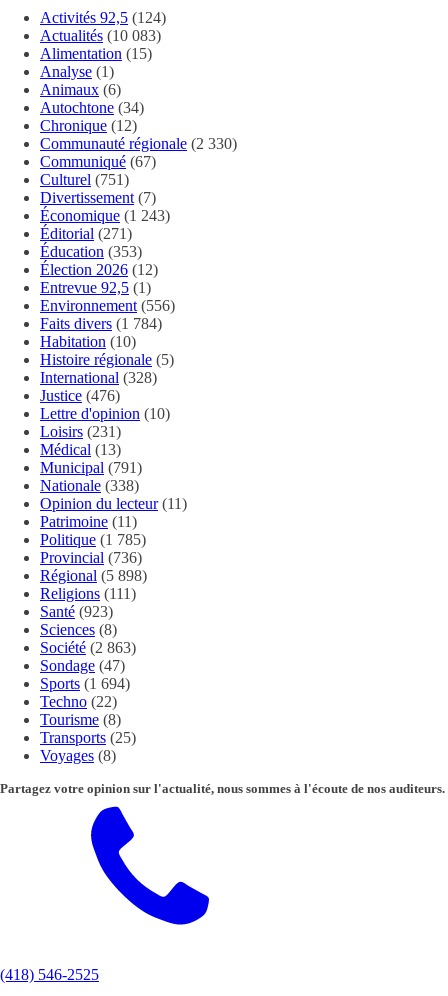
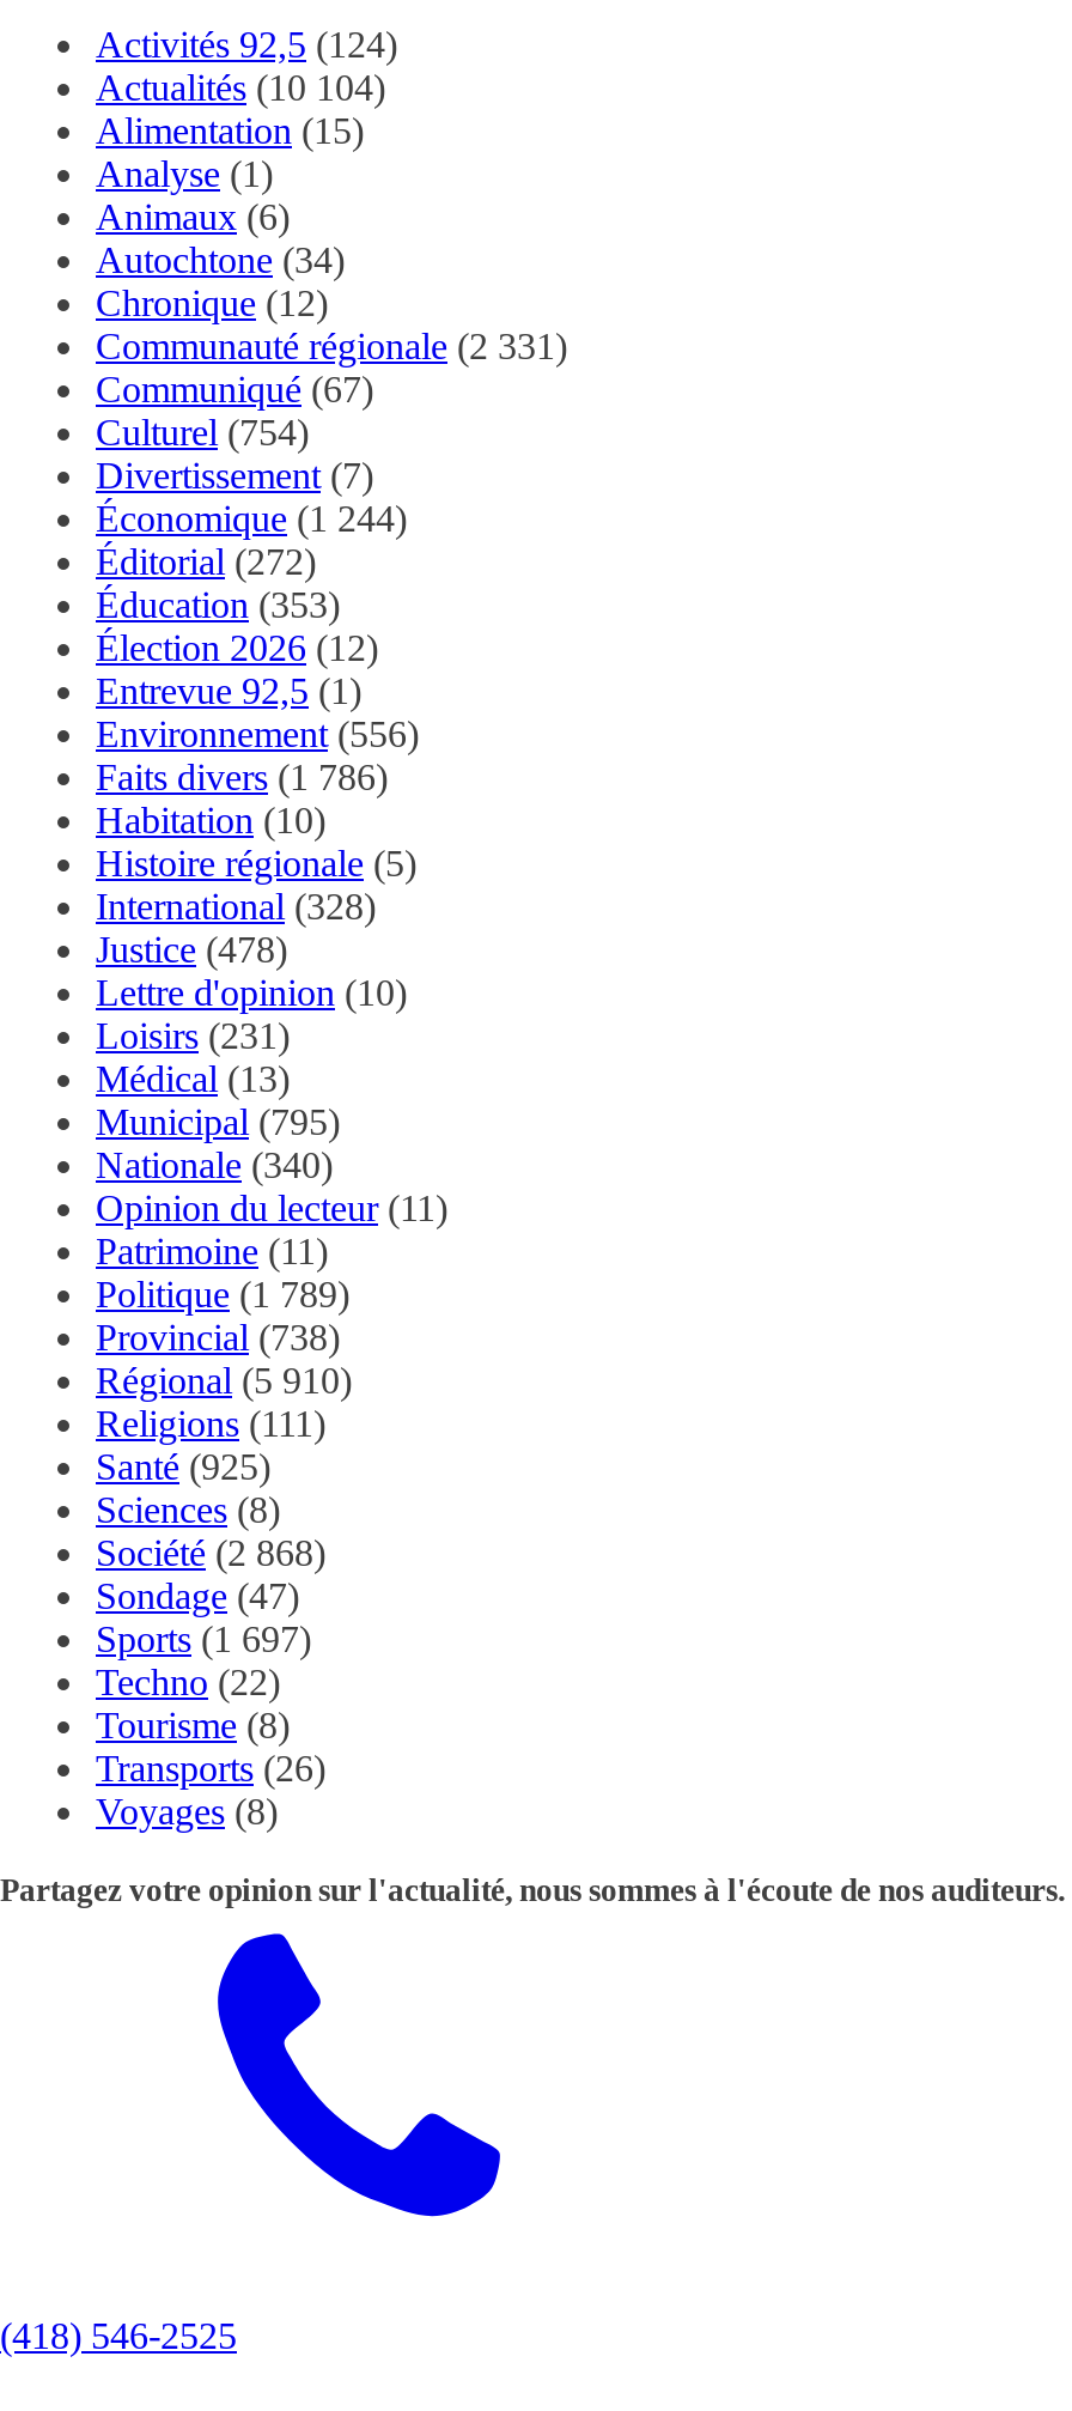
- Actualités (10 083)
+ Actualités (10 104)

- Communauté régionale (2 330)
+ Communauté régionale (2 331)

- Culturel (751)
+ Culturel (754)

- Économique (1 243)
+ Économique (1 244)

- Éditorial (271)
+ Éditorial (272)

- Faits divers (1 784)
+ Faits divers (1 786)

- Justice (476)
+ Justice (478)

- Municipal (791)
+ Municipal (795)

- Nationale (338)
+ Nationale (340)

- Politique (1 785)
+ Politique (1 789)

- Provincial (736)
+ Provincial (738)

- Régional (5 898)
+ Régional (5 910)

- Santé (923)
+ Santé (925)

- Société (2 863)
+ Société (2 868)

- Sports(1 694)
+ Sports(1 697)

- Transports(25)
+ Transports(26)
